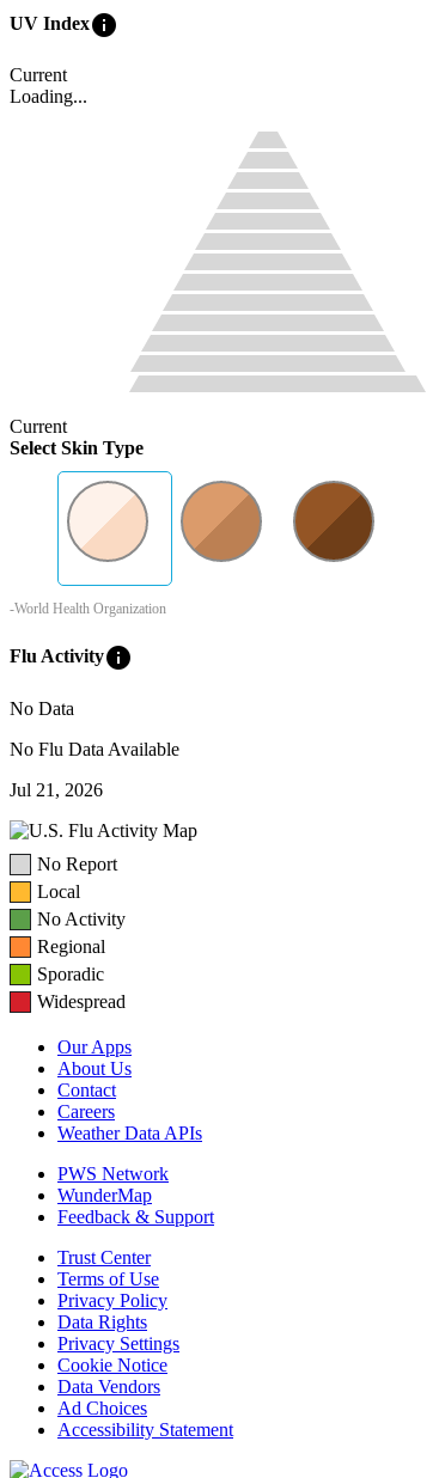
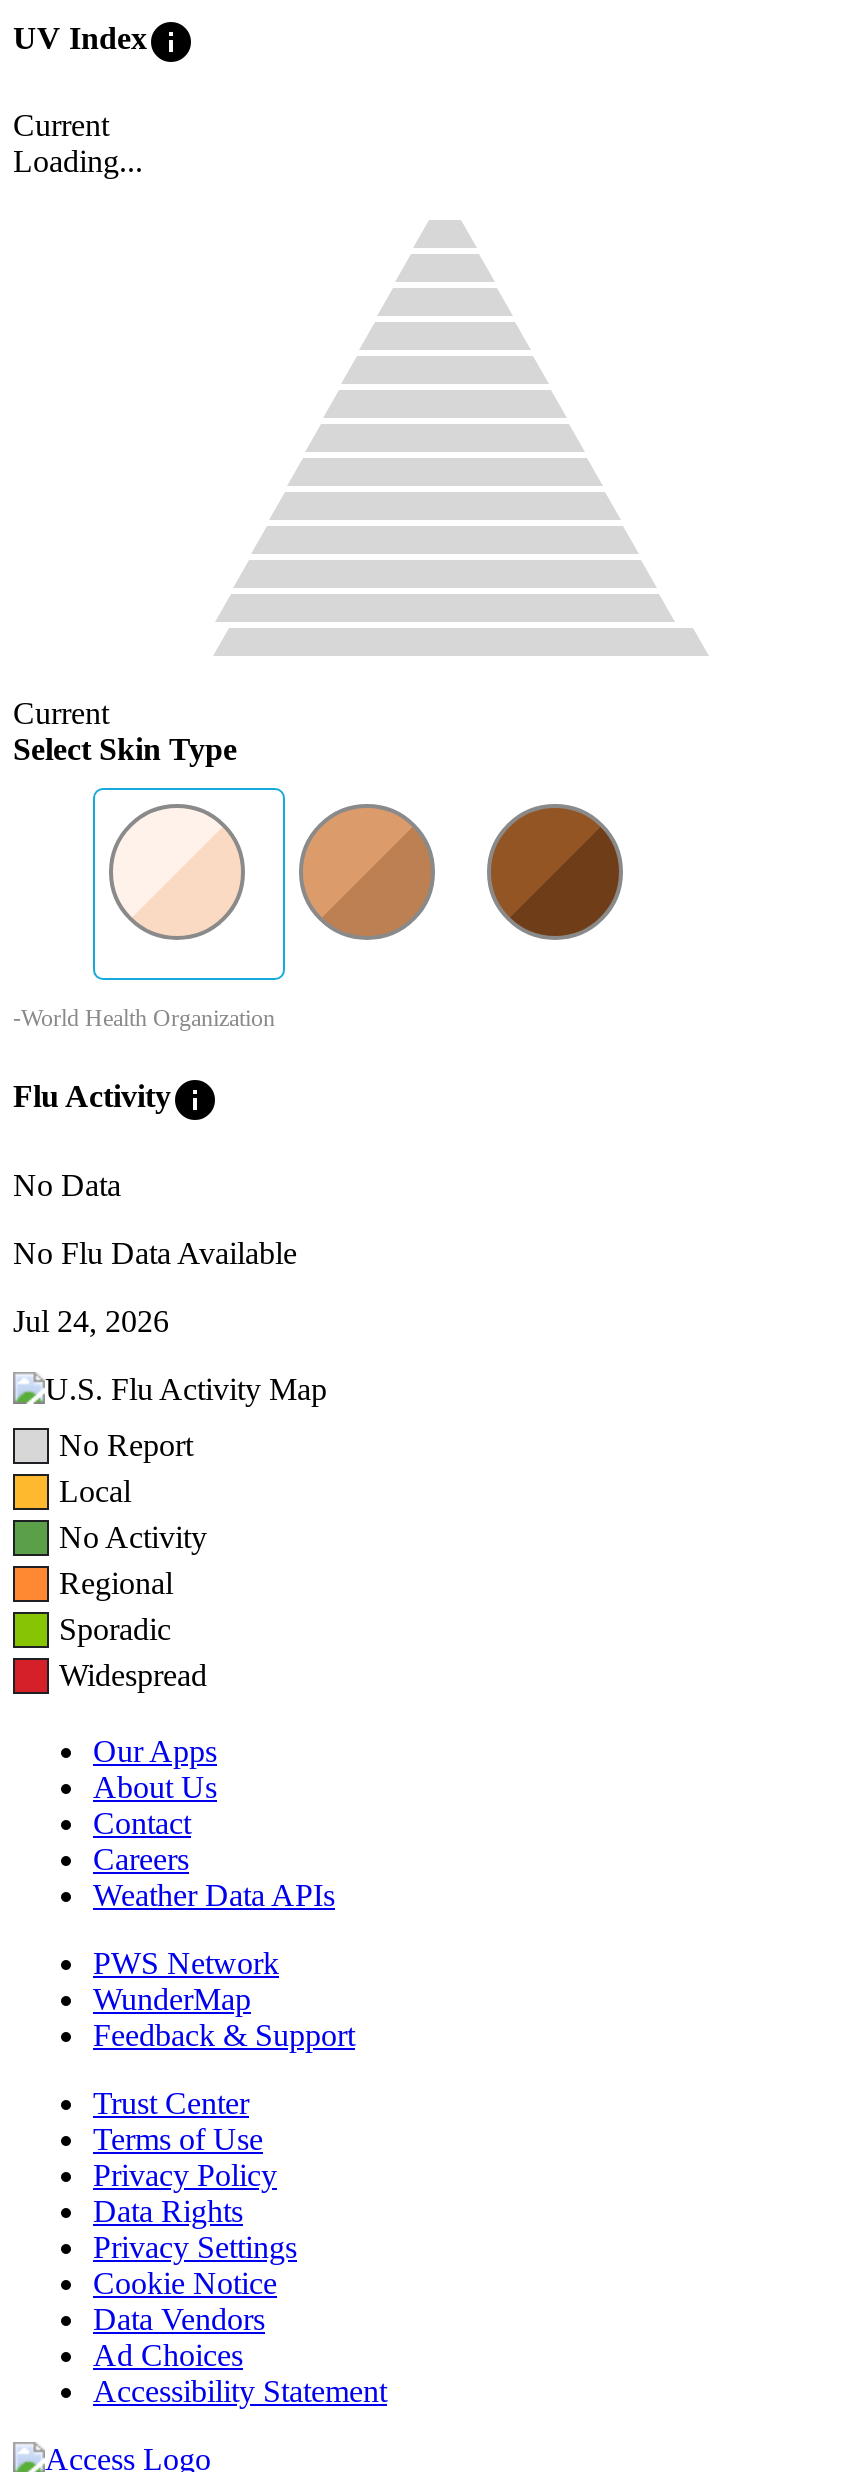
- Jul 21, 2026
+ Jul 24, 2026
